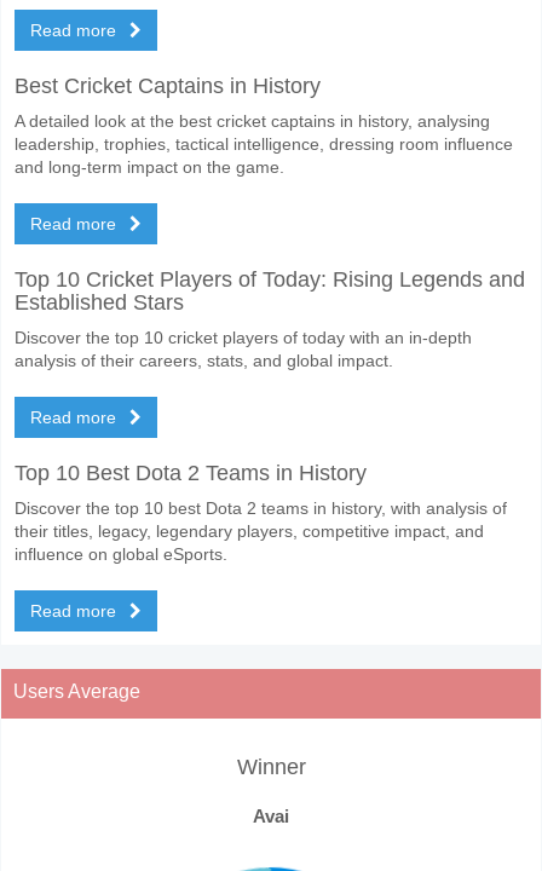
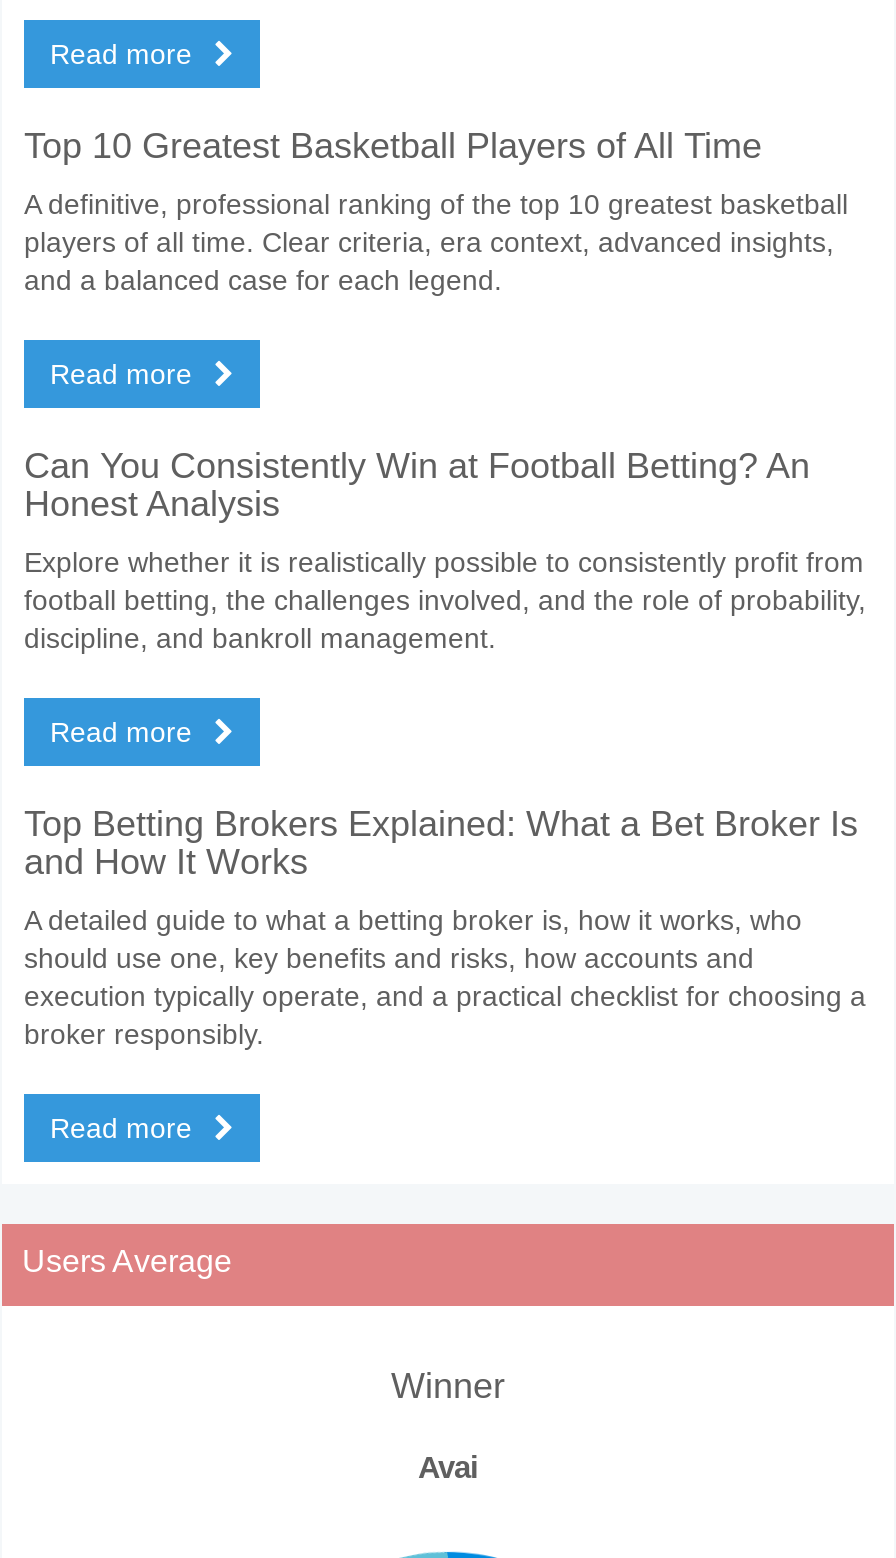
- Best Cricket Captains in History
+ Top 10 Greatest Basketball Players of All Time

- A detailed look at the best cricket captains in history, analysing
- leadership, trophies, tactical intelligence, dressing room influence
- and long-term impact on the game.
+ A definitive, professional ranking of the top 10 greatest basketball
+ players of all time. Clear criteria, era context, advanced insights,
+ and a balanced case for each legend.

- Top 10 Cricket Players of Today: Rising Legends and
- Established Stars
+ Can You Consistently Win at Football Betting? An
+ Honest Analysis

- Discover the top 10 cricket players of today with an in-depth
- analysis of their careers, stats, and global impact.
+ Explore whether it is realistically possible to consistently profit from
+ football betting, the challenges involved, and the role of probability,
+ discipline, and bankroll management.

- Top 10 Best Dota 2 Teams in History
+ Top Betting Brokers Explained: What a Bet Broker Is
+ and How It Works

- Discover the top 10 best Dota 2 teams in history, with analysis of
- their titles, legacy, legendary players, competitive impact, and
- influence on global eSports.
+ A detailed guide to what a betting broker is, how it works, who
+ should use one, key benefits and risks, how accounts and
+ execution typically operate, and a practical checklist for choosing a
+ broker responsibly.
